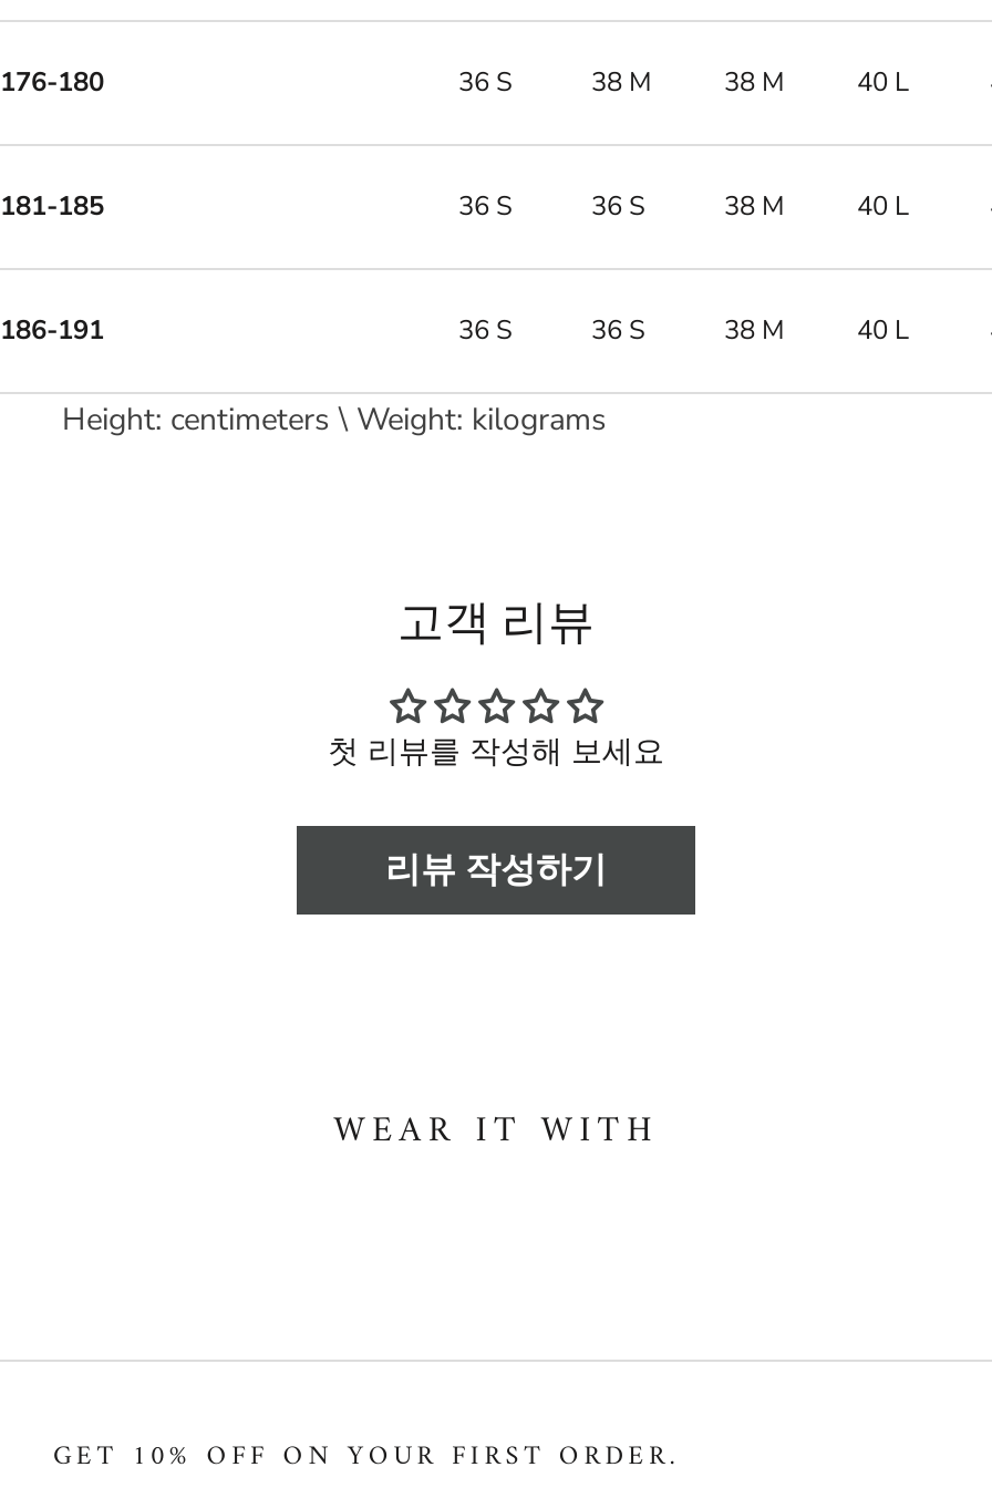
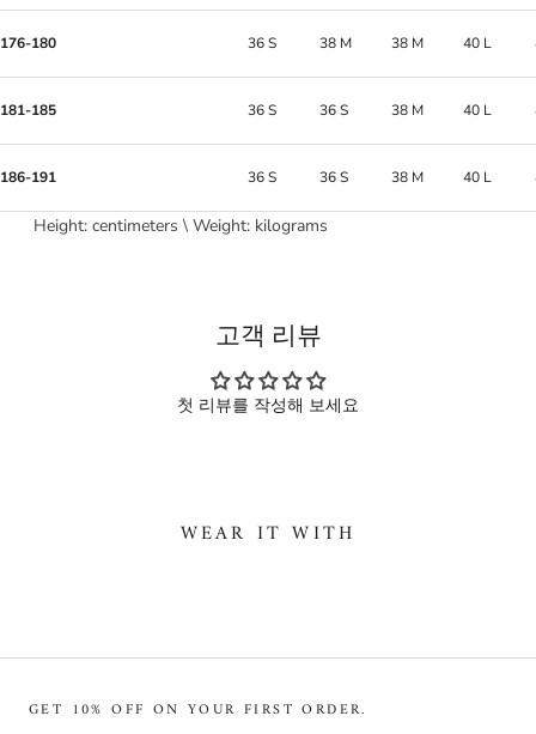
- 리뷰 작성하기
